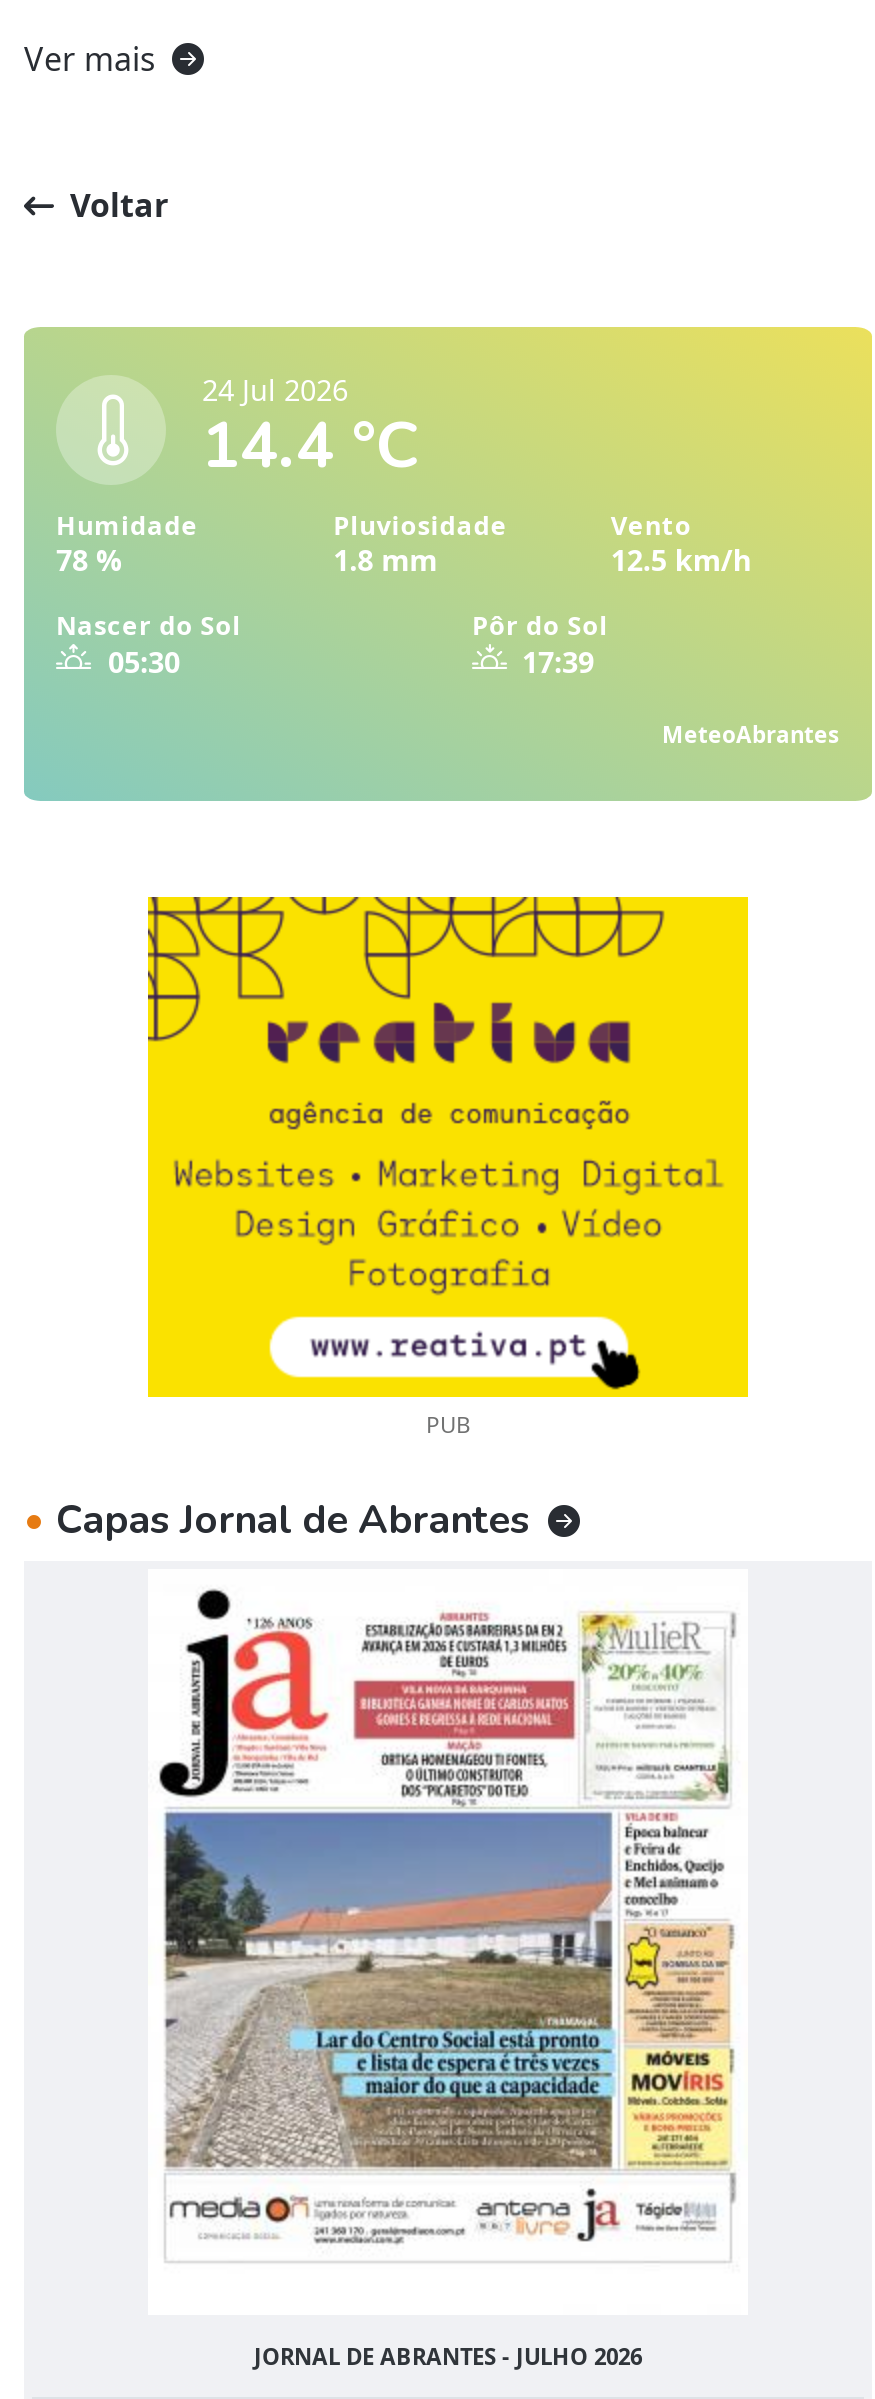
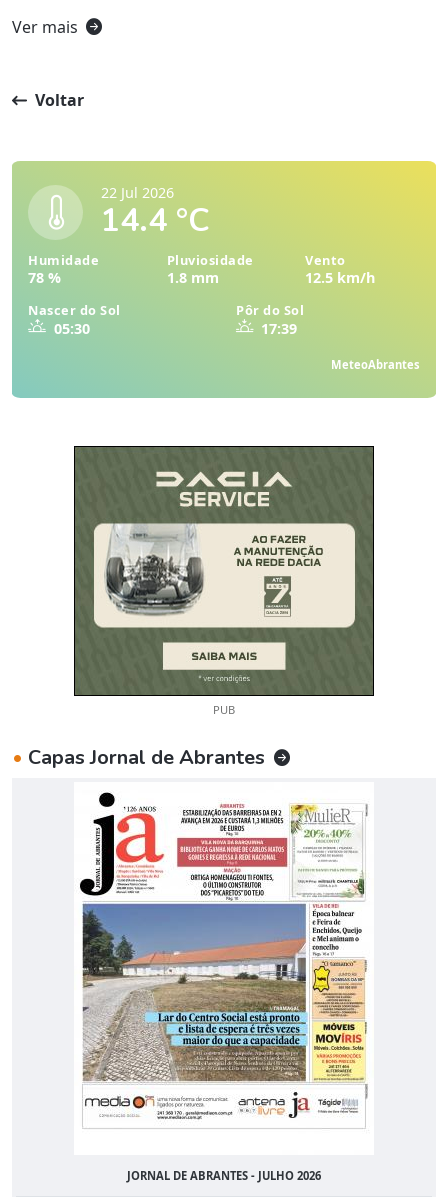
- 24 Jul 2026
+ 22 Jul 2026

- [image]
+ [image]
